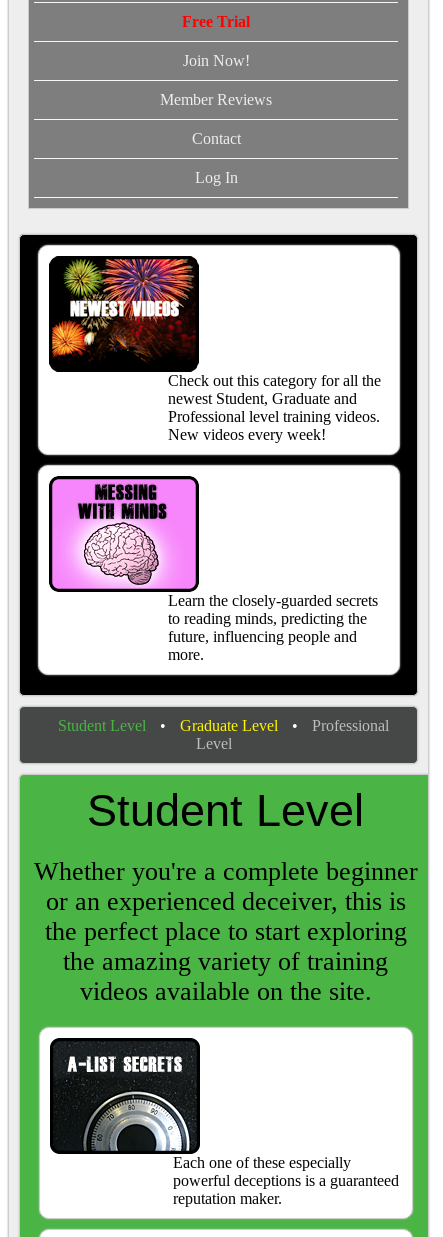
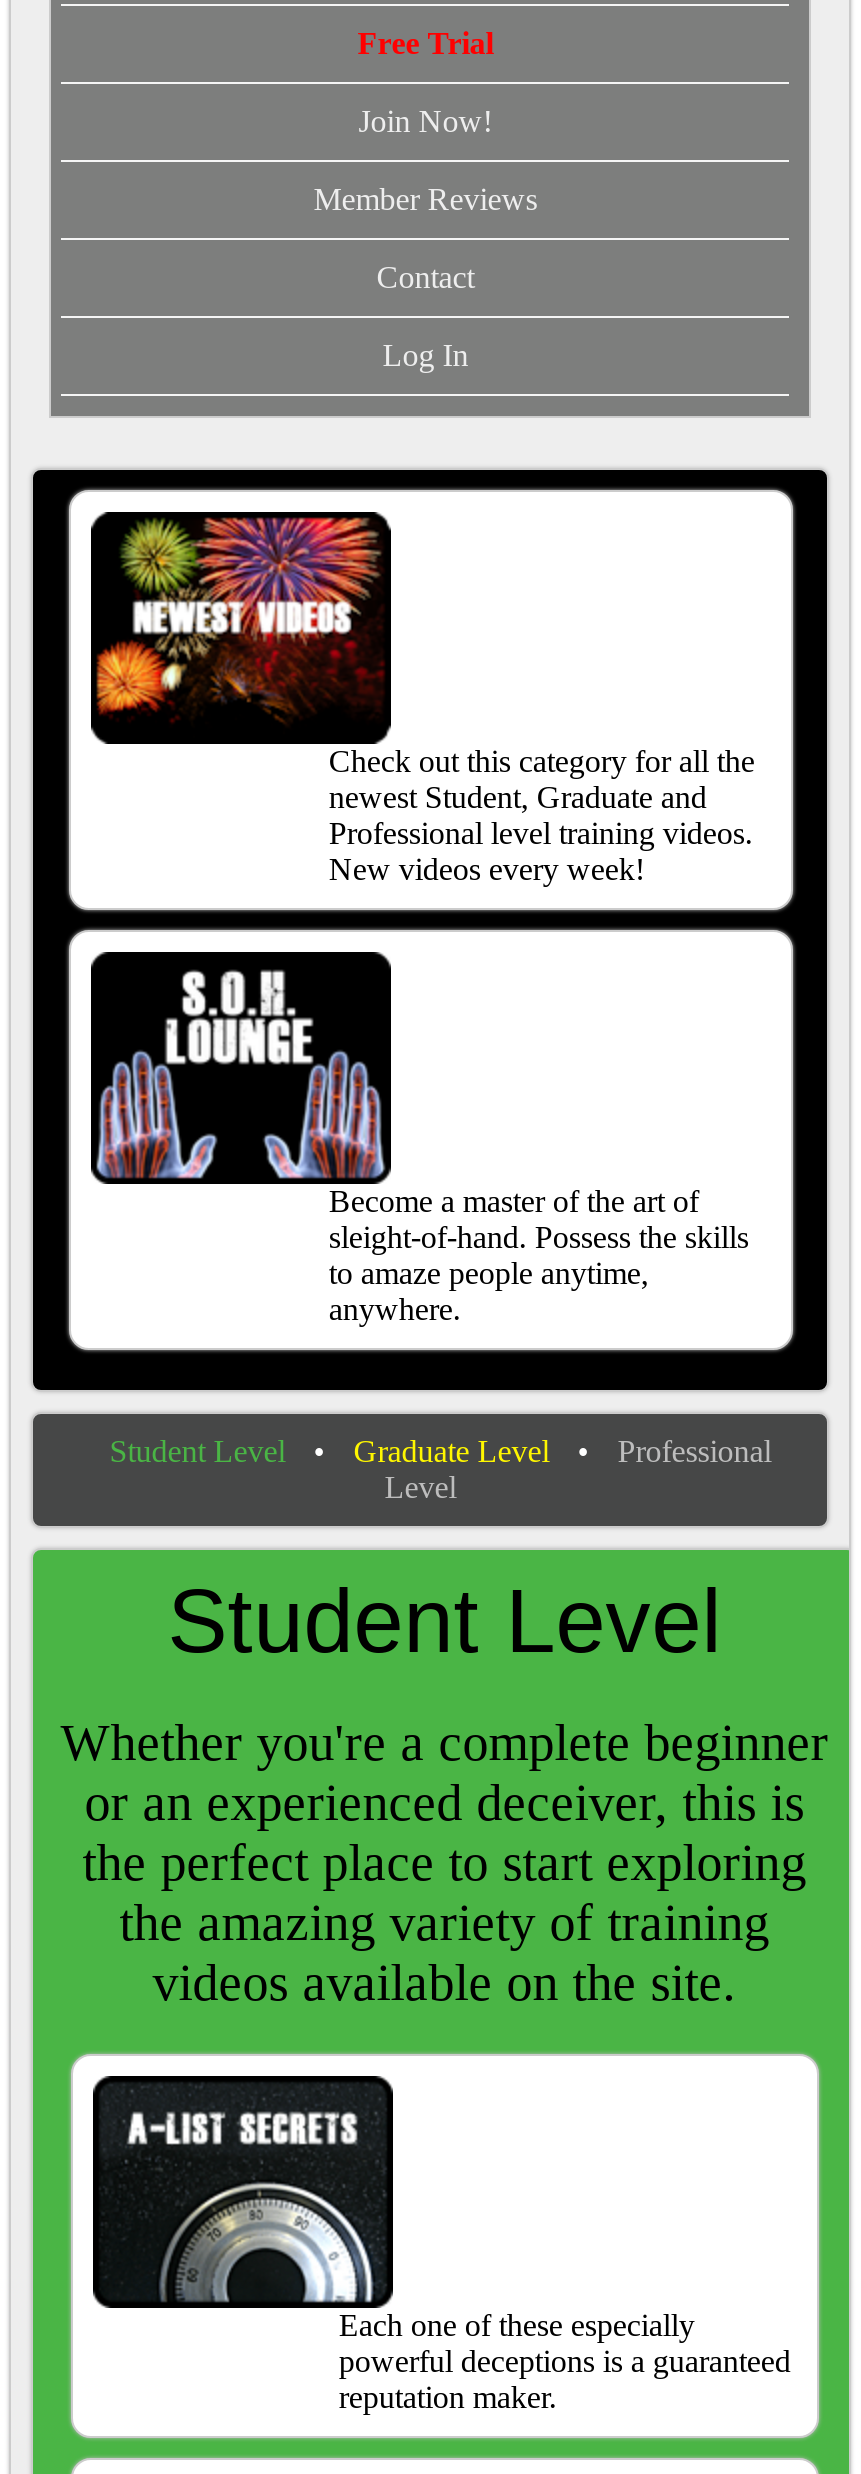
- [image]
- Learn the closely-guarded secrets
- to reading minds, predicting the
- future, influencing people and
- more.
+ [image]
+ Become a master of the art of
+ sleight-of-hand. Possess the skills
+ to amaze people anytime,
+ anywhere.
